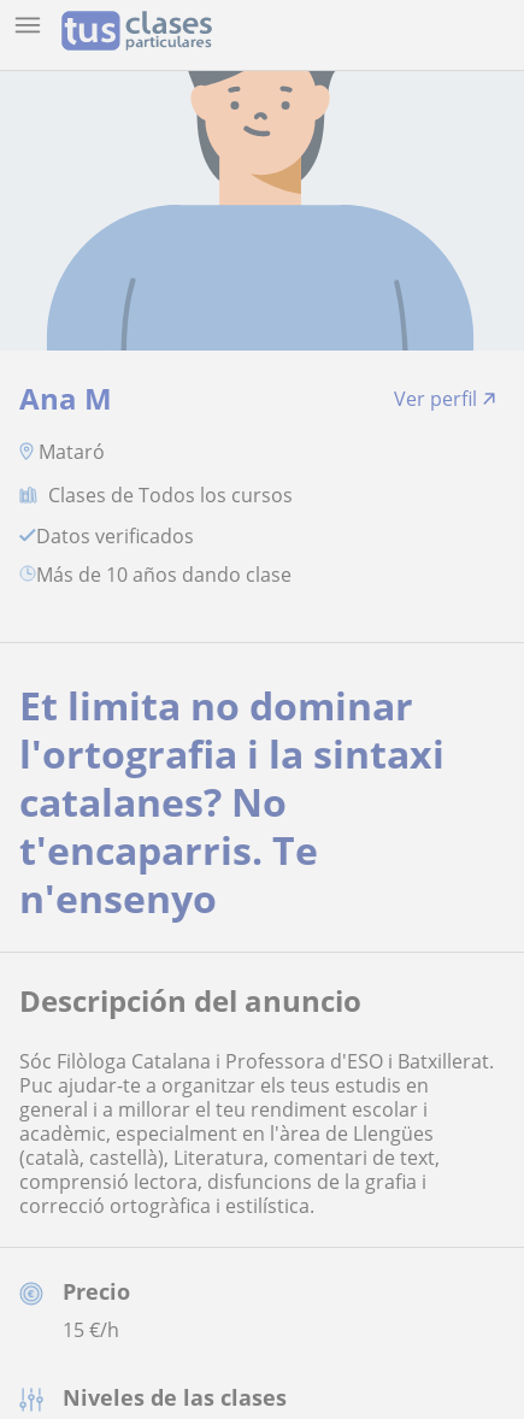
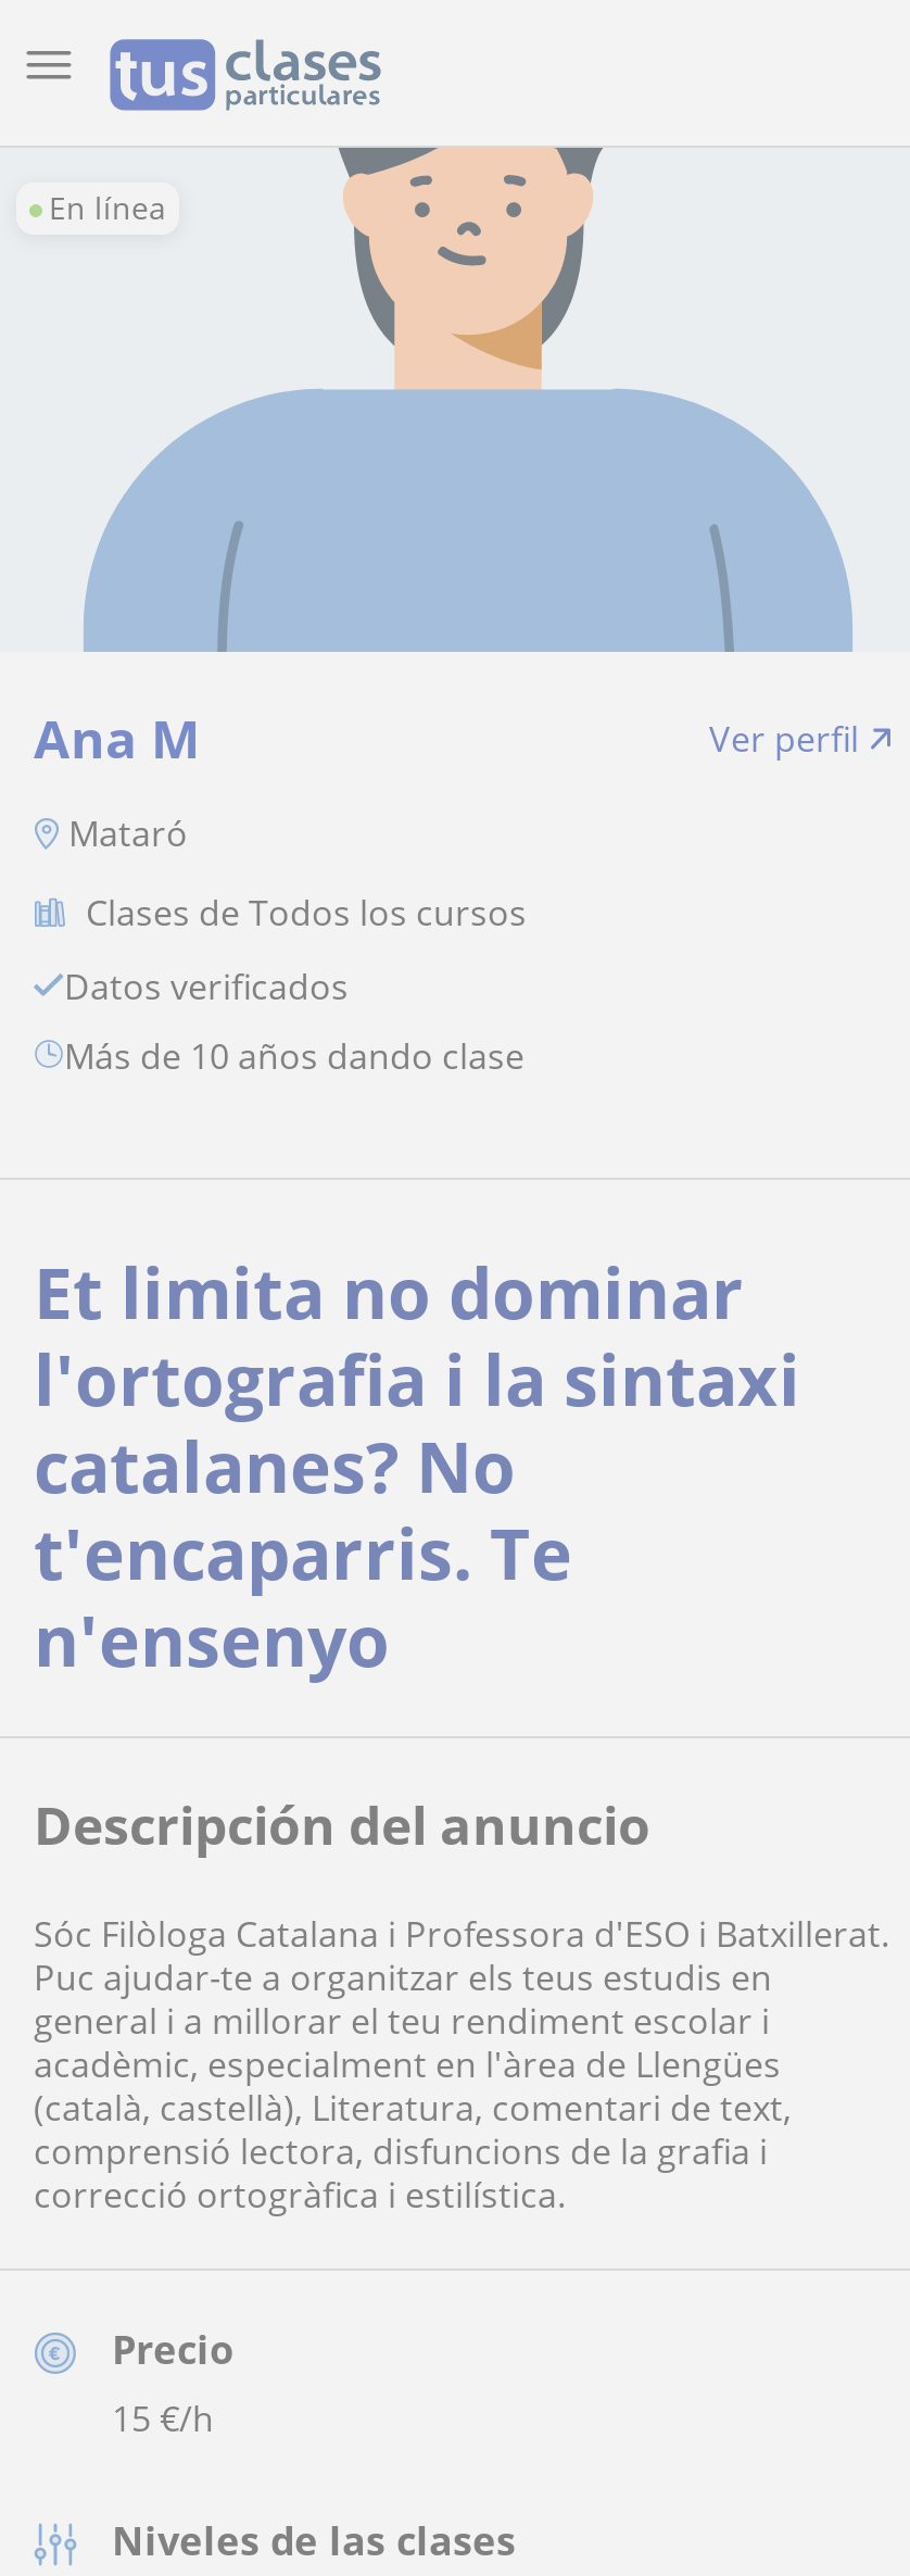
+ En línea
